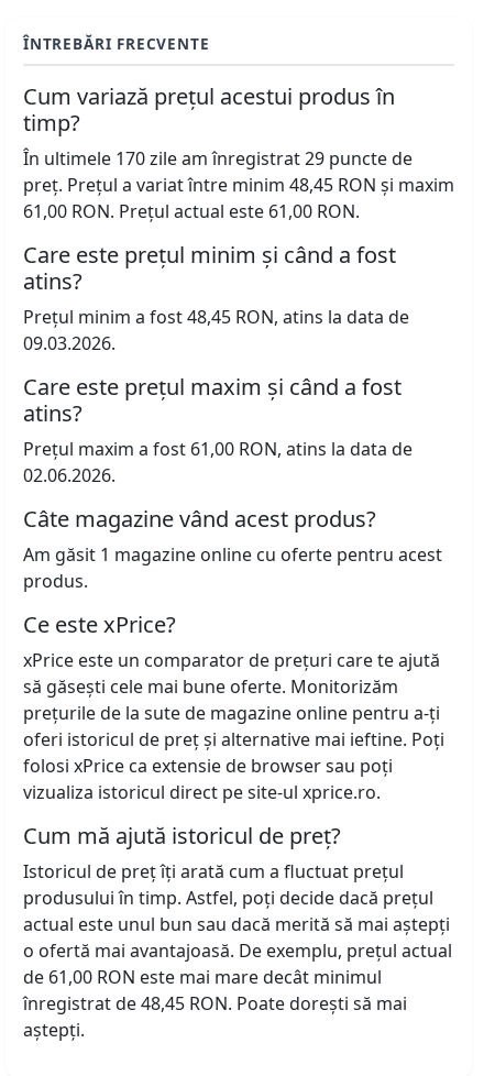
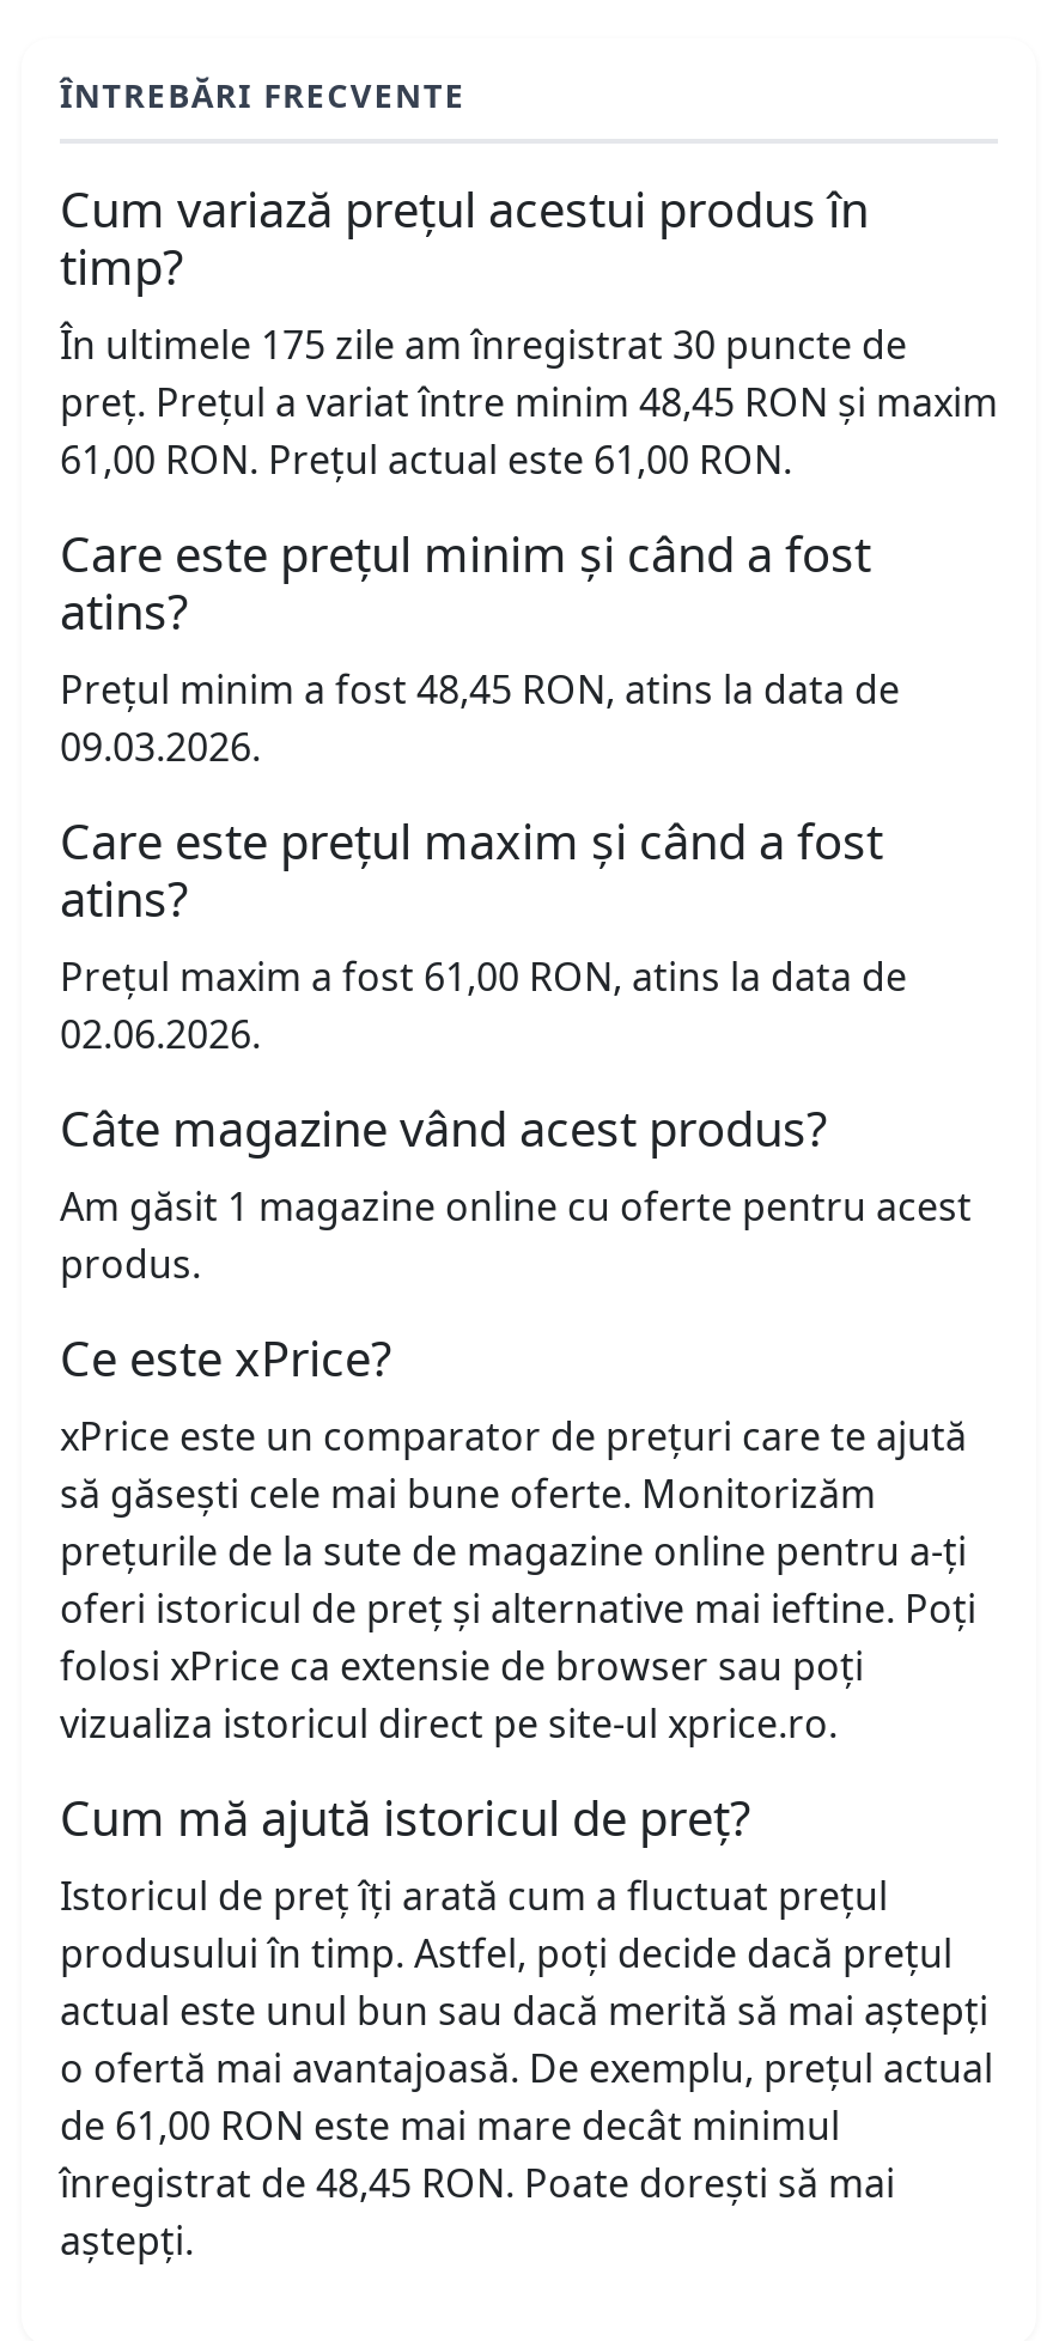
- În ultimele 170 zile am înregistrat 29 puncte de
+ În ultimele 175 zile am înregistrat 30 puncte de
